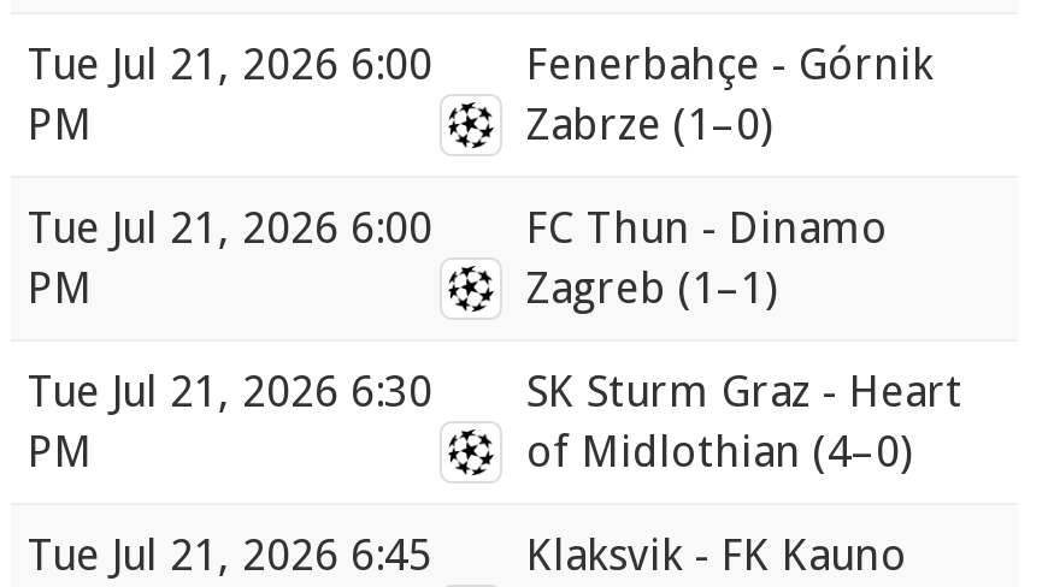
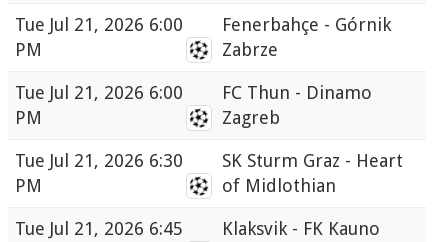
- Zabrze (1–0)
+ Zabrze

- Zagreb (1–1)
+ Zagreb

- of Midlothian (4–0)
+ of Midlothian
